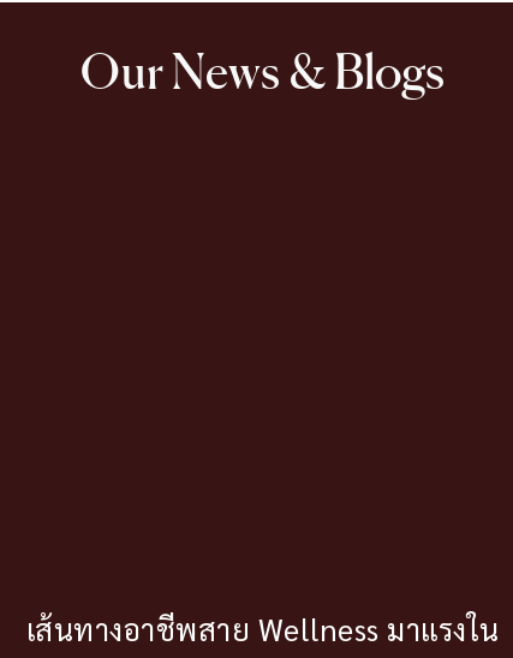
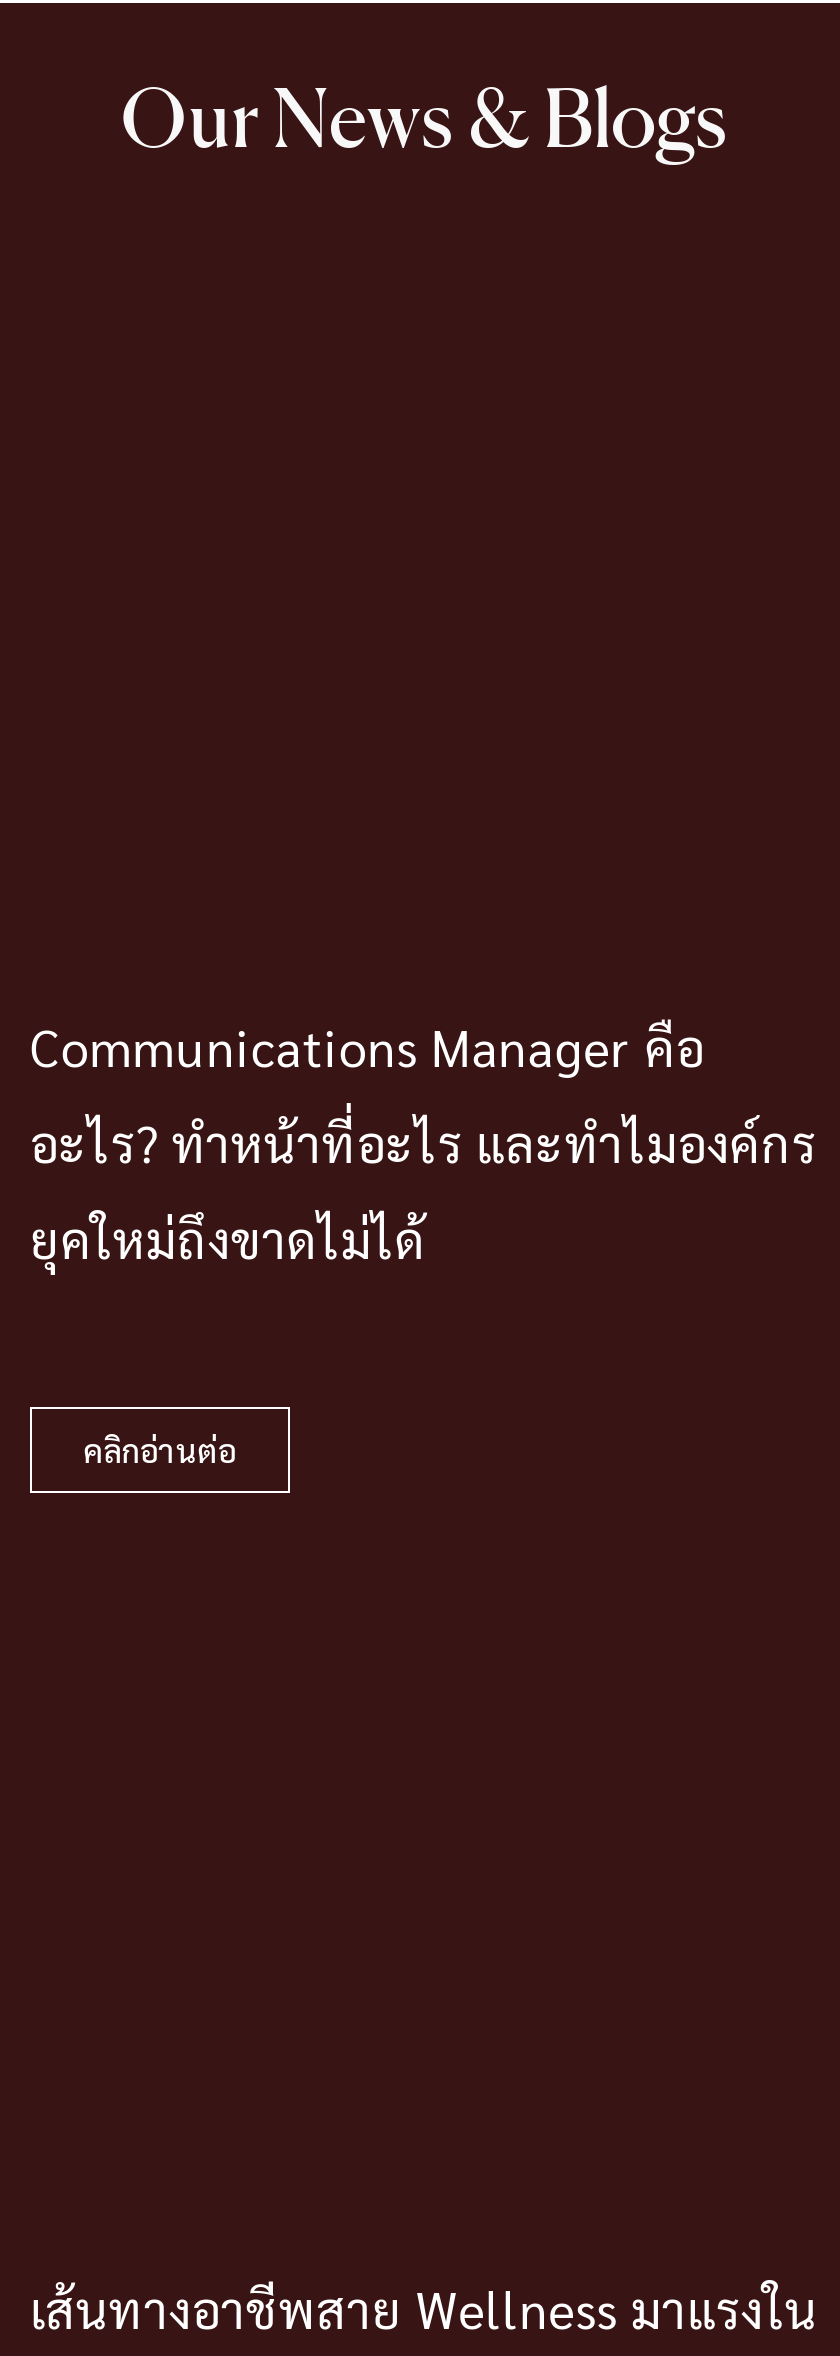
+ Communications Manager คือ
+ อะไร? ทำหน้าที่อะไร และทำไมองค์กร
+ ยุคใหม่ถึงขาดไม่ได้
+ คลิกอ่านต่อ
